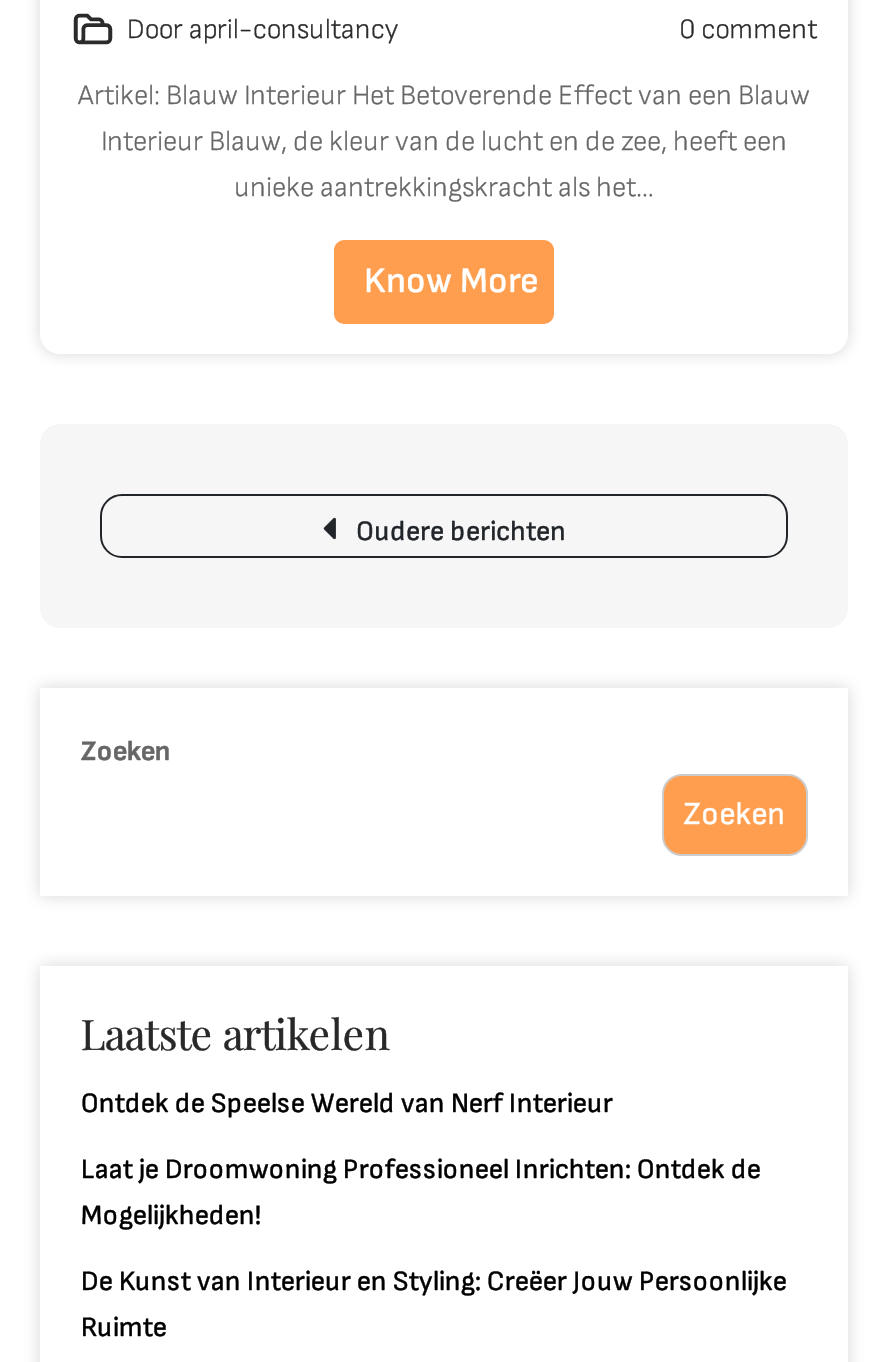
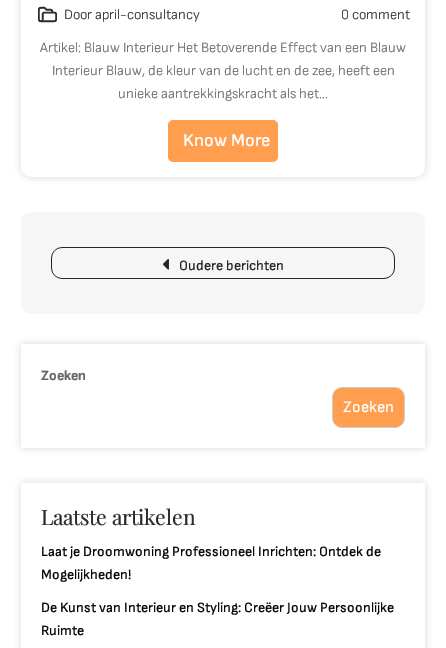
- Ontdek de Speelse Wereld van Nerf Interieur
